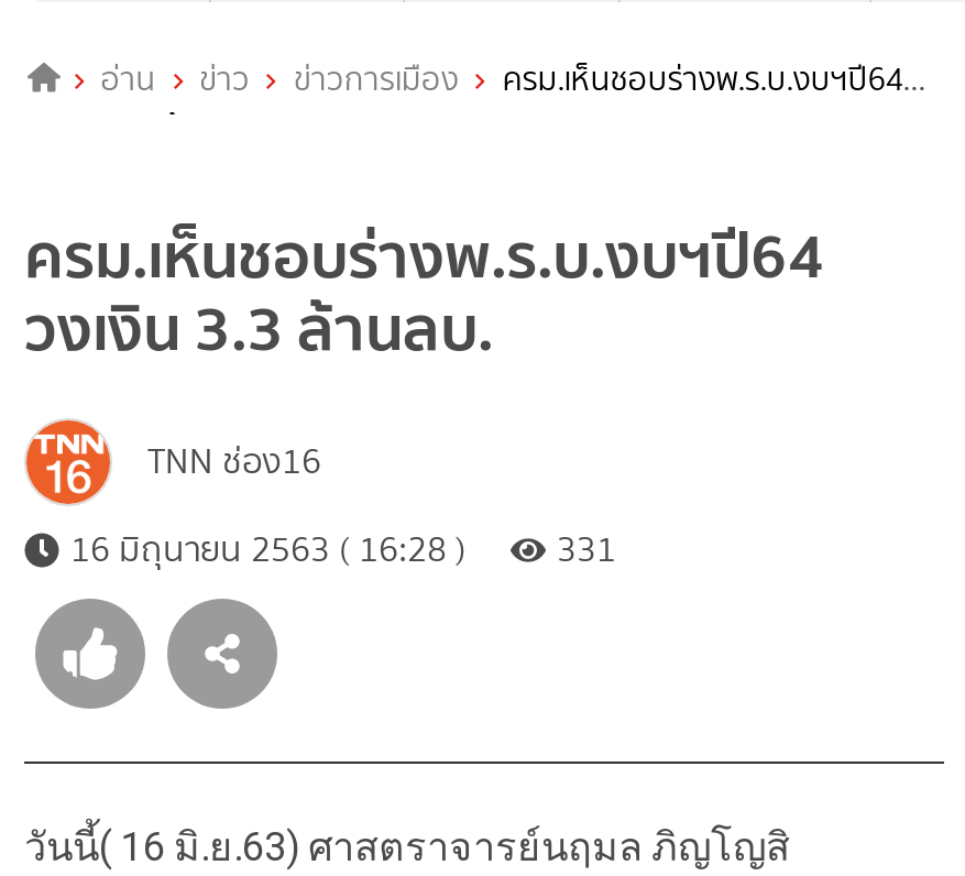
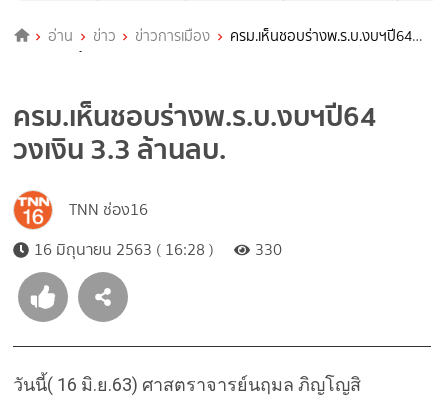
- 16 มิถุนายน 2563 ( 16:28 ) 331
+ 16 มิถุนายน 2563 ( 16:28 ) 330
